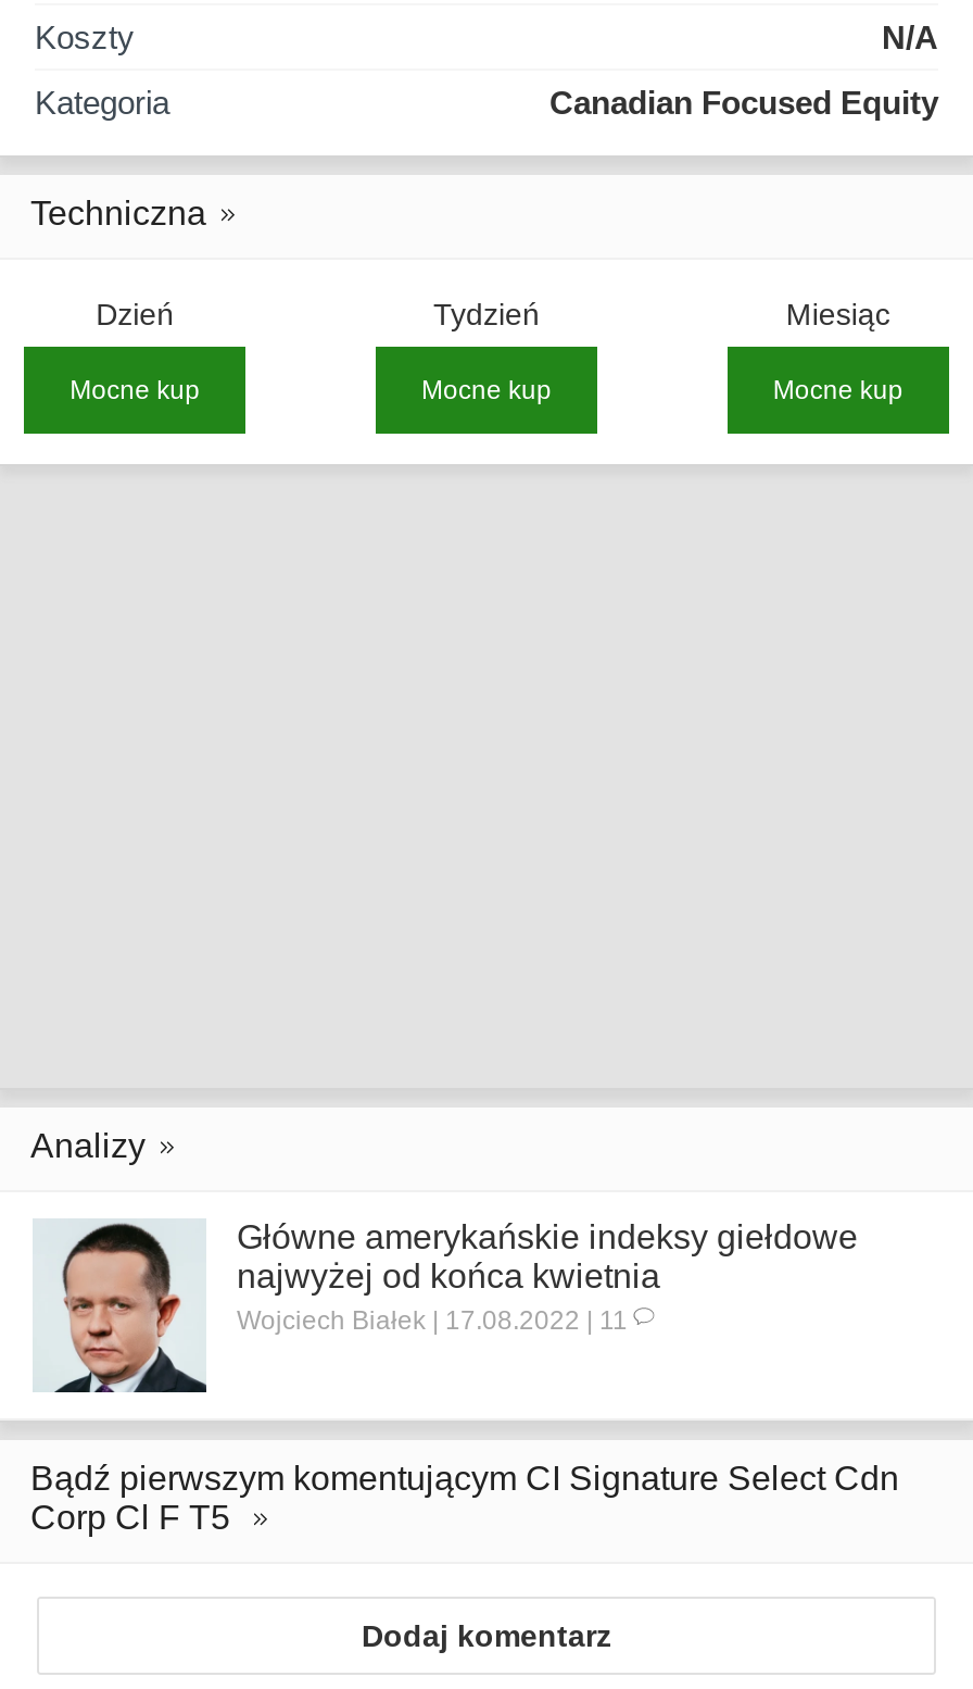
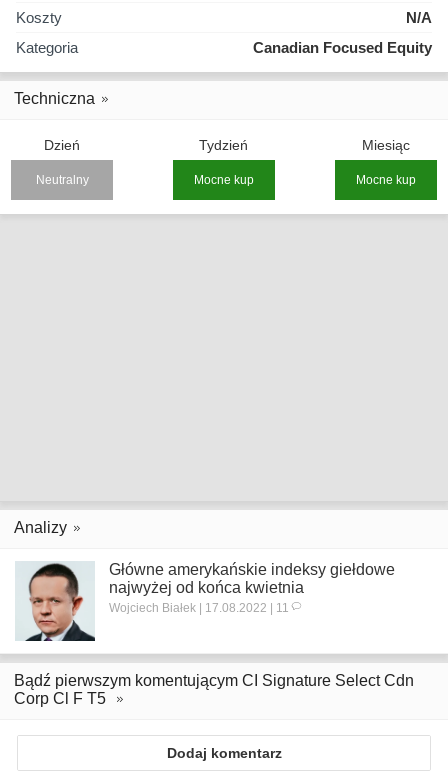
- Mocne kup
+ Neutralny
